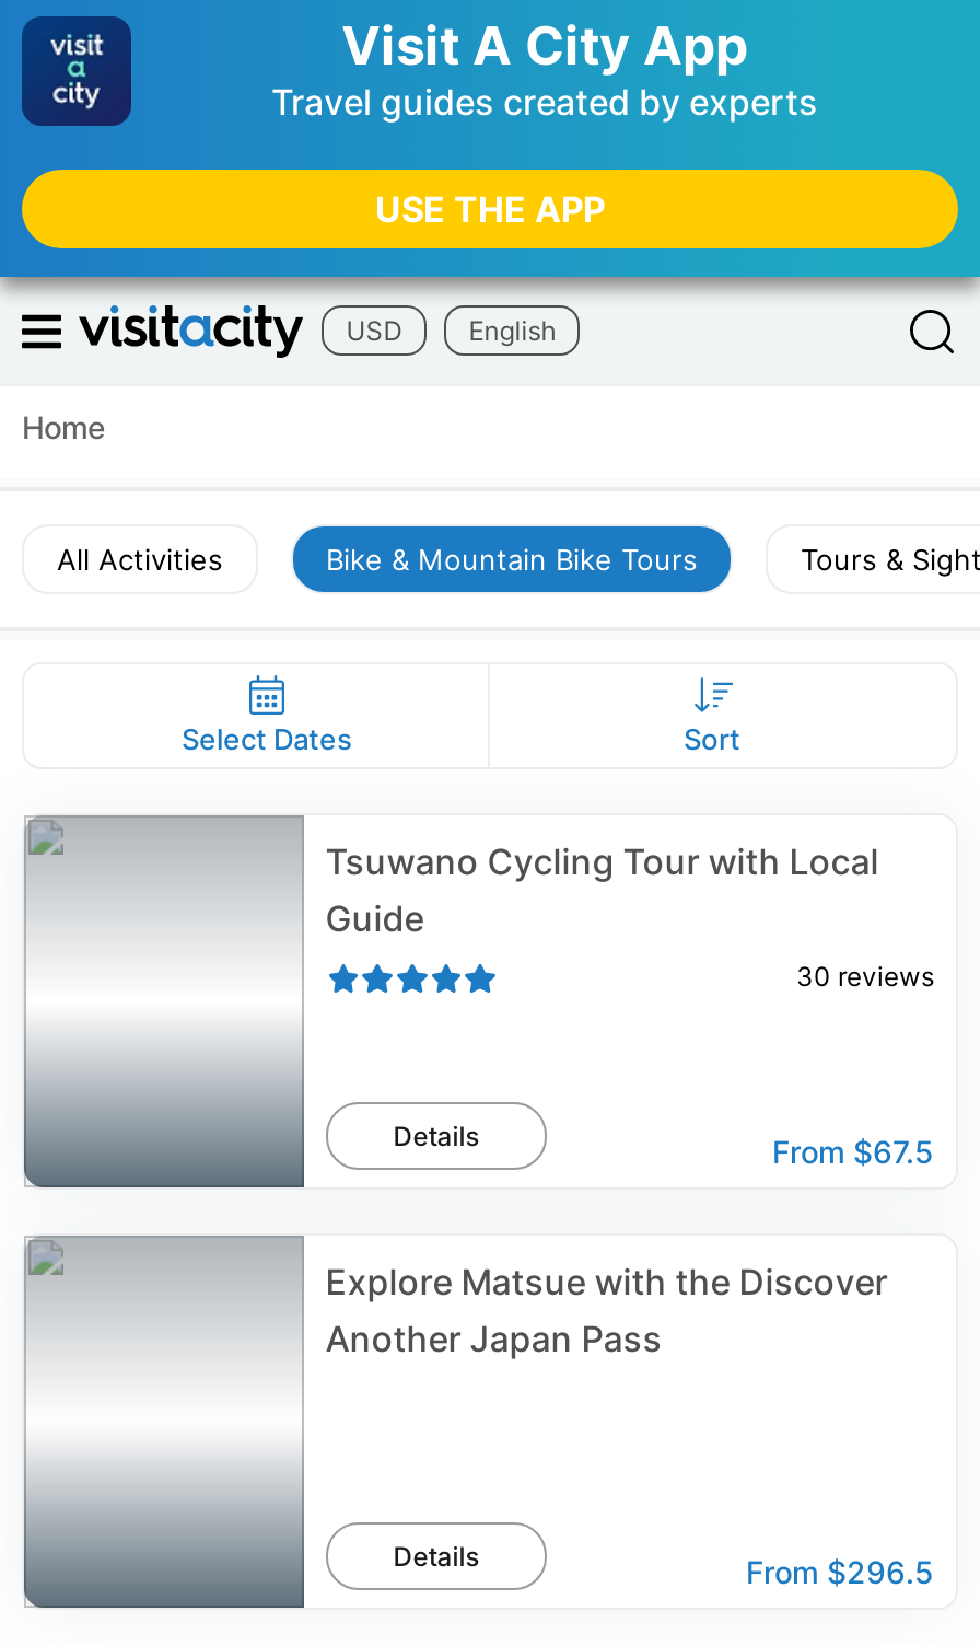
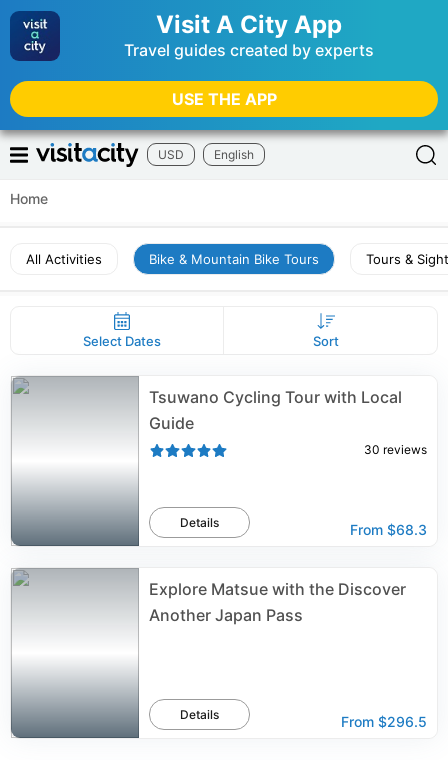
- From $67.5
+ From $68.3
